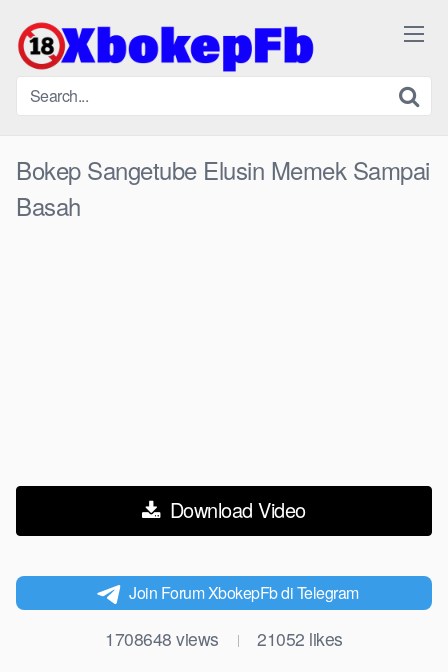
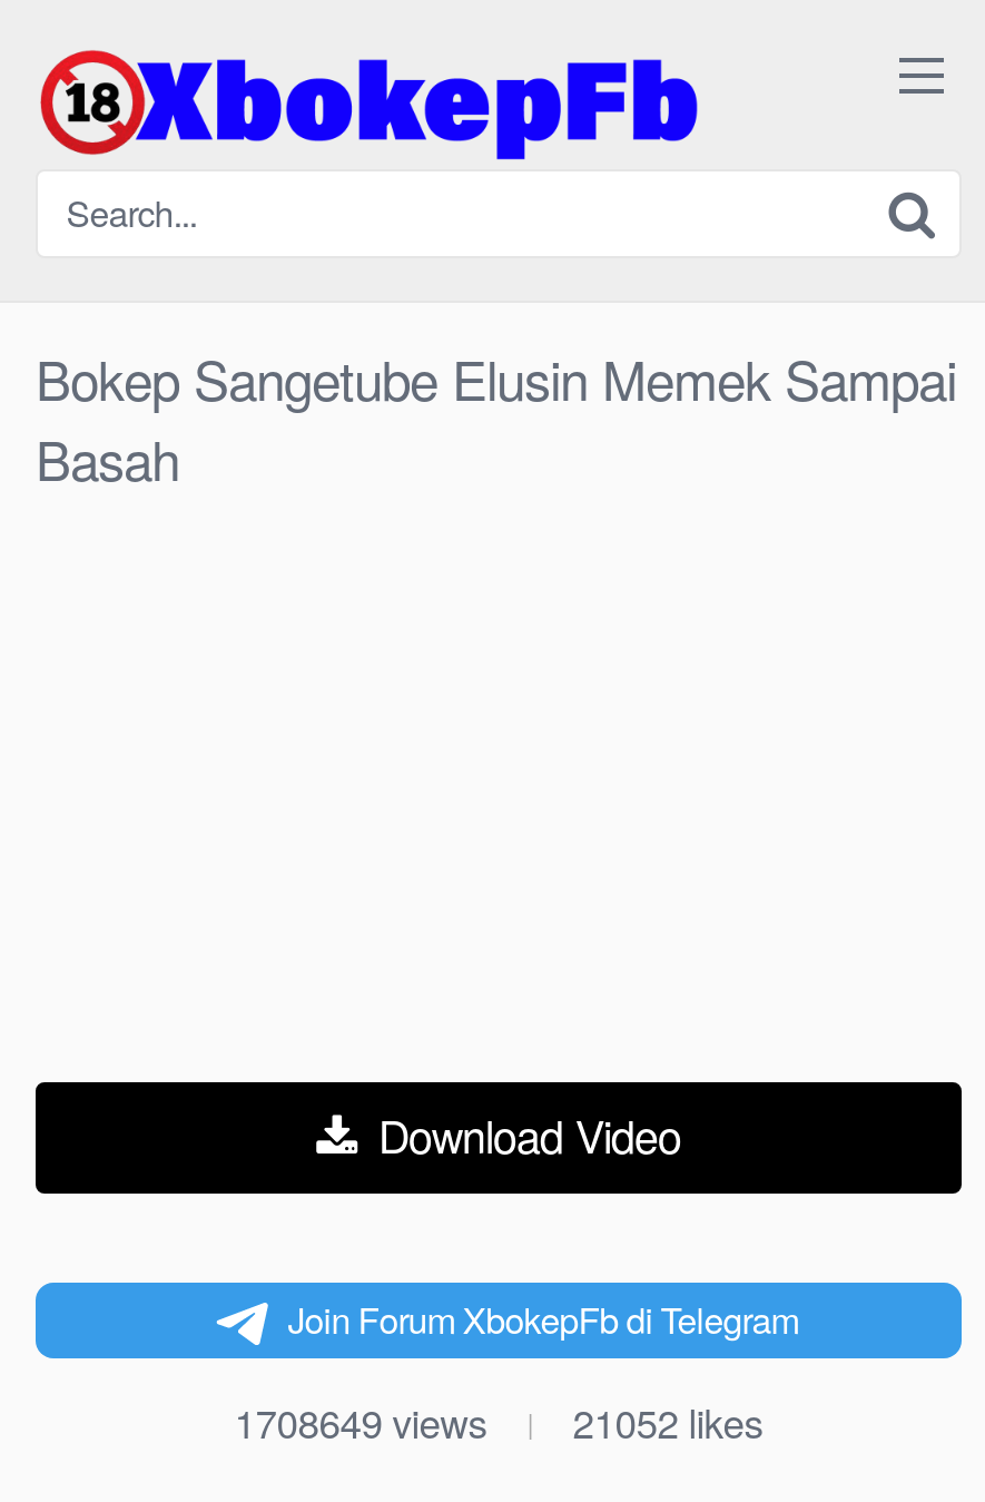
- 1708648 views
+ 1708649 views
